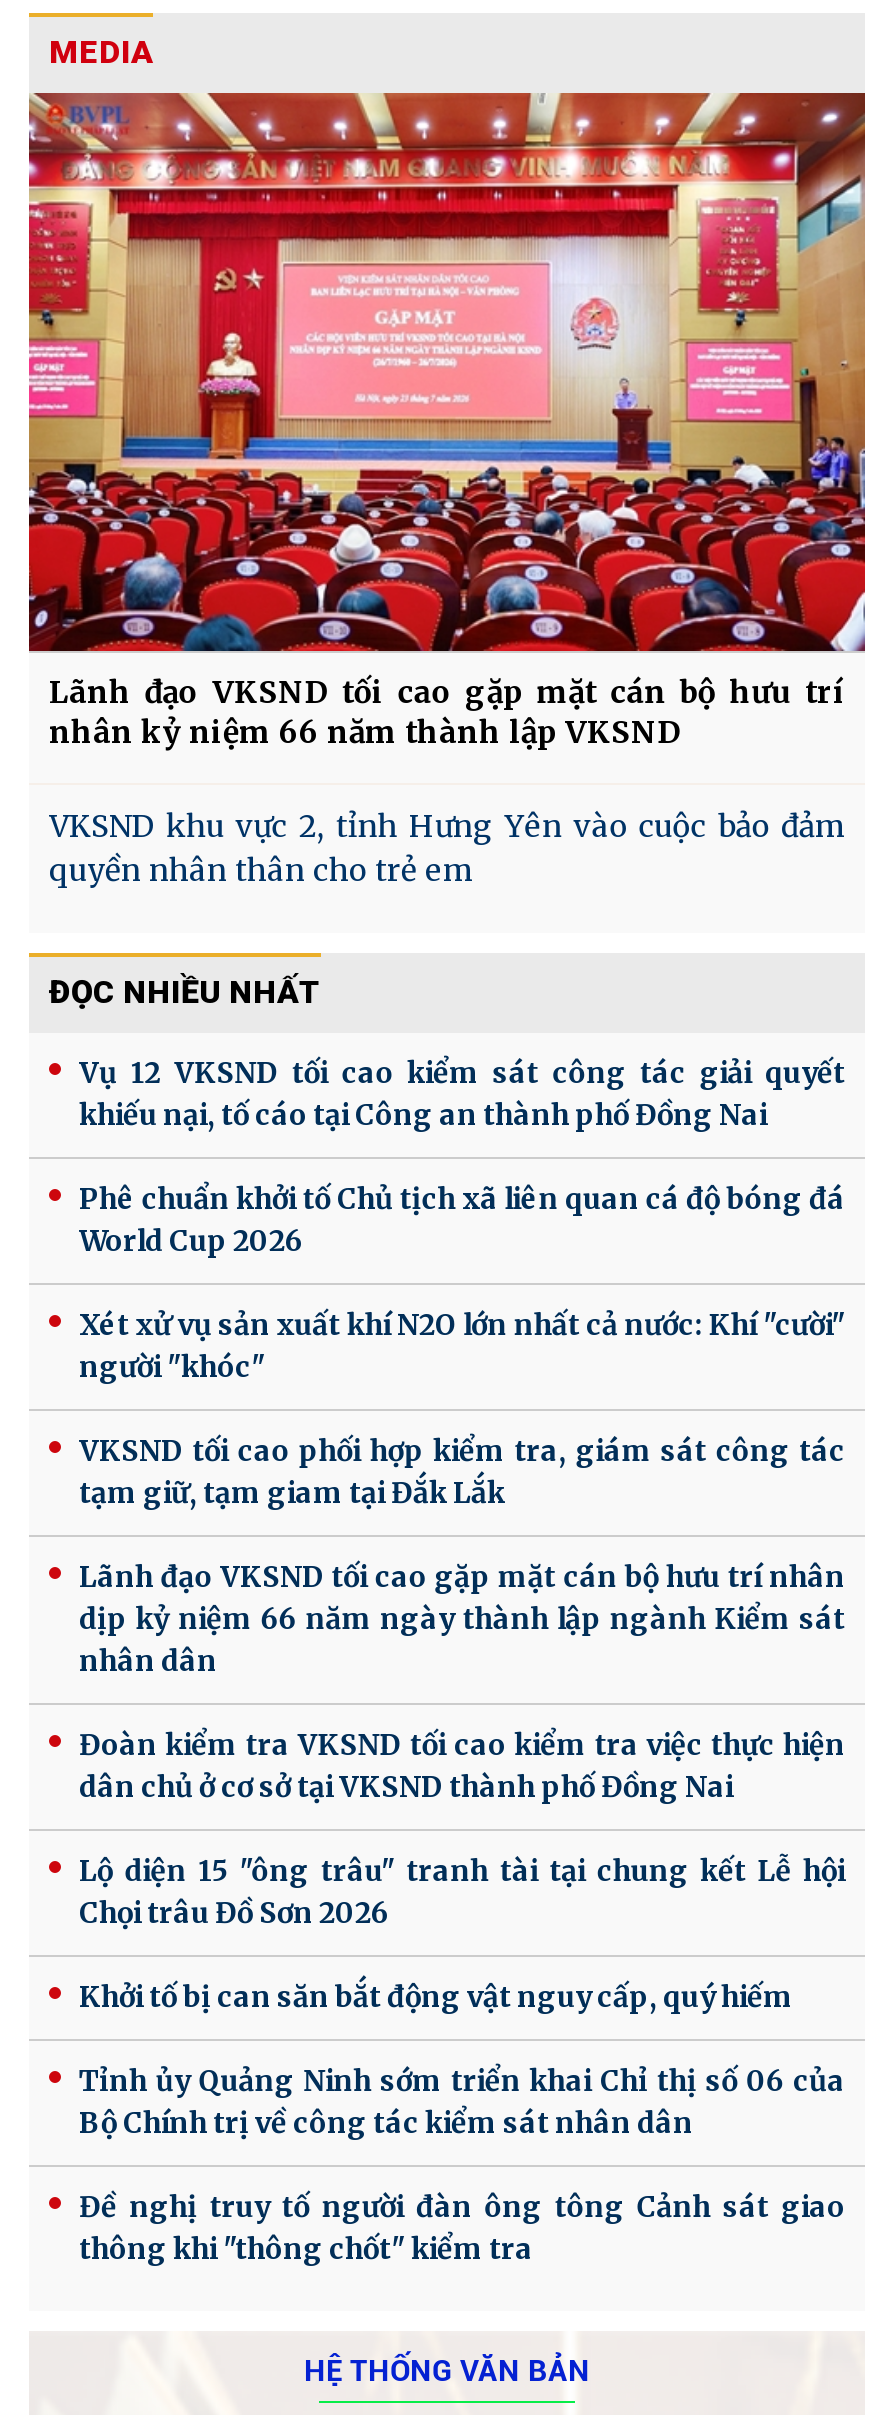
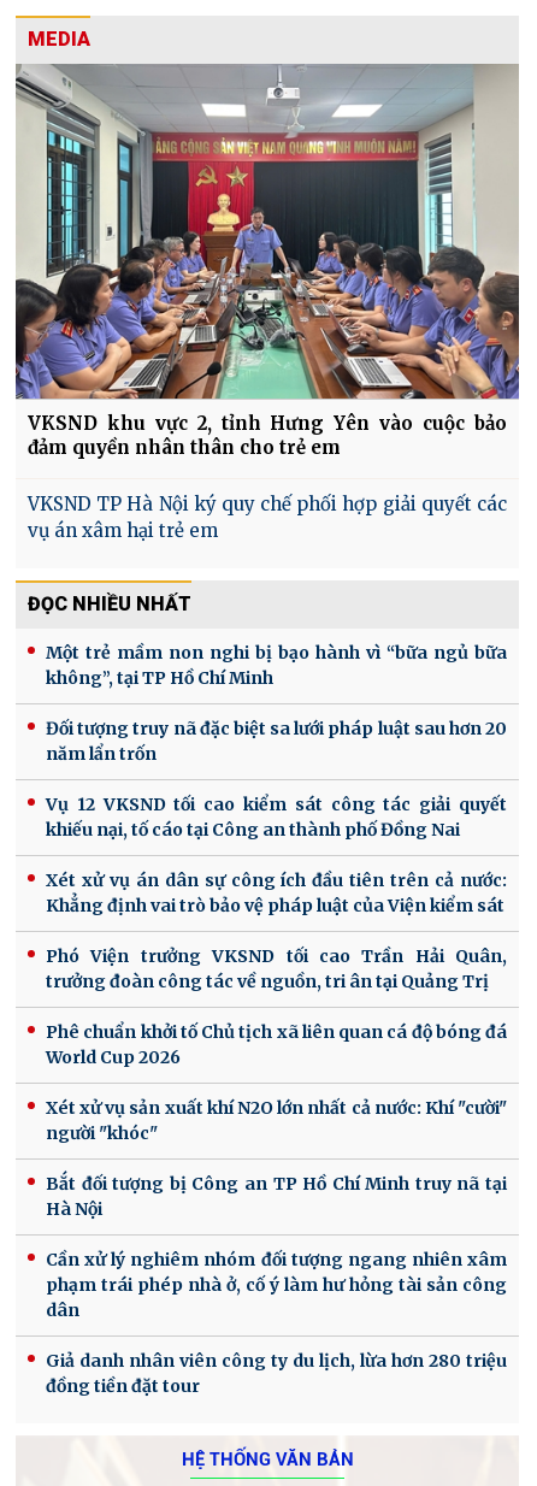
- [image]
- Lãnh đạo VKSND tối cao gặp mặt cán bộ hưu trí
- nhân kỷ niệm 66 năm thành lập VKSND
+ [image]
+ VKSND khu vực 2, tỉnh Hưng Yên vào cuộc bảo
+ đảm quyền nhân thân cho trẻ em

- VKSND khu vực 2, tỉnh Hưng Yên vào cuộc bảo đảm
- quyền nhân thân cho trẻ em
+ VKSND TP Hà Nội ký quy chế phối hợp giải quyết các
+ vụ án xâm hại trẻ em

+ Một trẻ mầm non nghi bị bạo hành vì “bữa ngủ bữa
+ không”, tại TP Hồ Chí Minh
+ Đối tượng truy nã đặc biệt sa lưới pháp luật sau hơn 20
+ năm lẩn trốn

moved down: Vụ 12 VKSND tối cao kiểm sát công tác giải quyết | khiếu nại, tố cáo tại Công an thành phố Đồng Nai

+ Xét xử vụ án dân sự công ích đầu tiên trên cả nước:
+ Khẳng định vai trò bảo vệ pháp luật của Viện kiểm sát
+ Phó Viện trưởng VKSND tối cao Trần Hải Quân,
+ trưởng đoàn công tác về nguồn, tri ân tại Quảng Trị

moved down: Phê chuẩn khởi tố Chủ tịch xã liên quan cá độ bóng đá | World Cup 2026 | Xét xử vụ sản xuất khí N2O lớn nhất cả nước: Khí "cười" | người "khóc"

- VKSND tối cao phối hợp kiểm tra, giám sát công tác
- tạm giữ, tạm giam tại Đắk Lắk
- Lãnh đạo VKSND tối cao gặp mặt cán bộ hưu trí nhân
- dịp kỷ niệm 66 năm ngày thành lập ngành Kiểm sát
- nhân dân
- Đoàn kiểm tra VKSND tối cao kiểm tra việc thực hiện
- dân chủ ở cơ sở tại VKSND thành phố Đồng Nai
- Lộ diện 15 "ông trâu" tranh tài tại chung kết Lễ hội
- Chọi trâu Đồ Sơn 2026
- Khởi tố bị can săn bắt động vật nguy cấp, quý hiếm
- Tỉnh ủy Quảng Ninh sớm triển khai Chỉ thị số 06 của
- Bộ Chính trị về công tác kiểm sát nhân dân
- Đề nghị truy tố người đàn ông tông Cảnh sát giao
- thông khi "thông chốt" kiểm tra
+ Bắt đối tượng bị Công an TP Hồ Chí Minh truy nã tại
+ Hà Nội
+ Cần xử lý nghiêm nhóm đối tượng ngang nhiên xâm
+ phạm trái phép nhà ở, cố ý làm hư hỏng tài sản công
+ dân
+ Giả danh nhân viên công ty du lịch, lừa hơn 280 triệu
+ đồng tiền đặt tour
